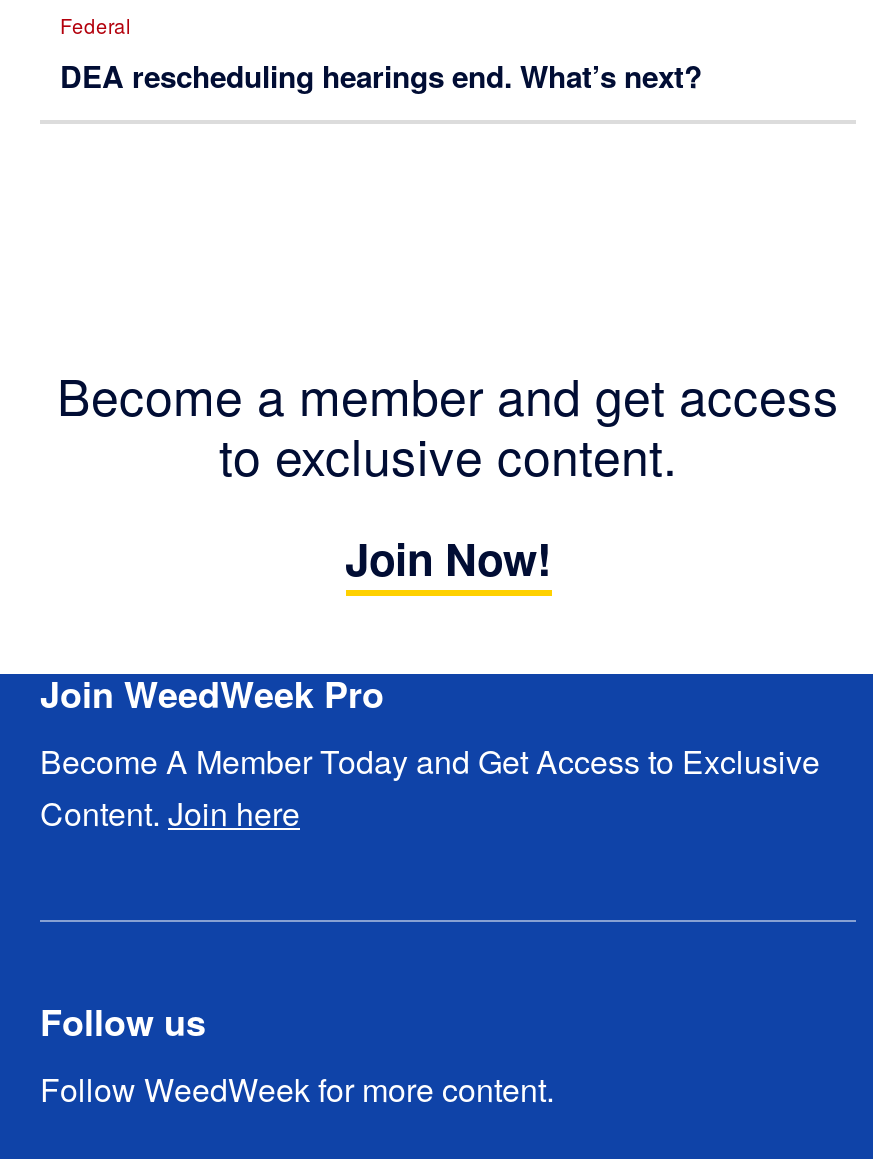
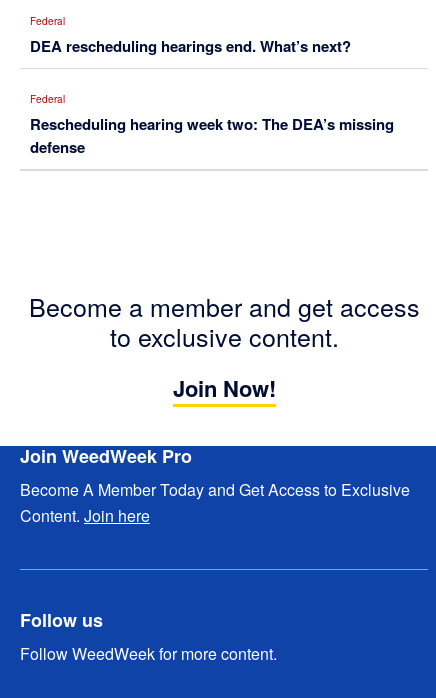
+ Federal
+ Rescheduling hearing week two: The DEA’s missing
+ defense
